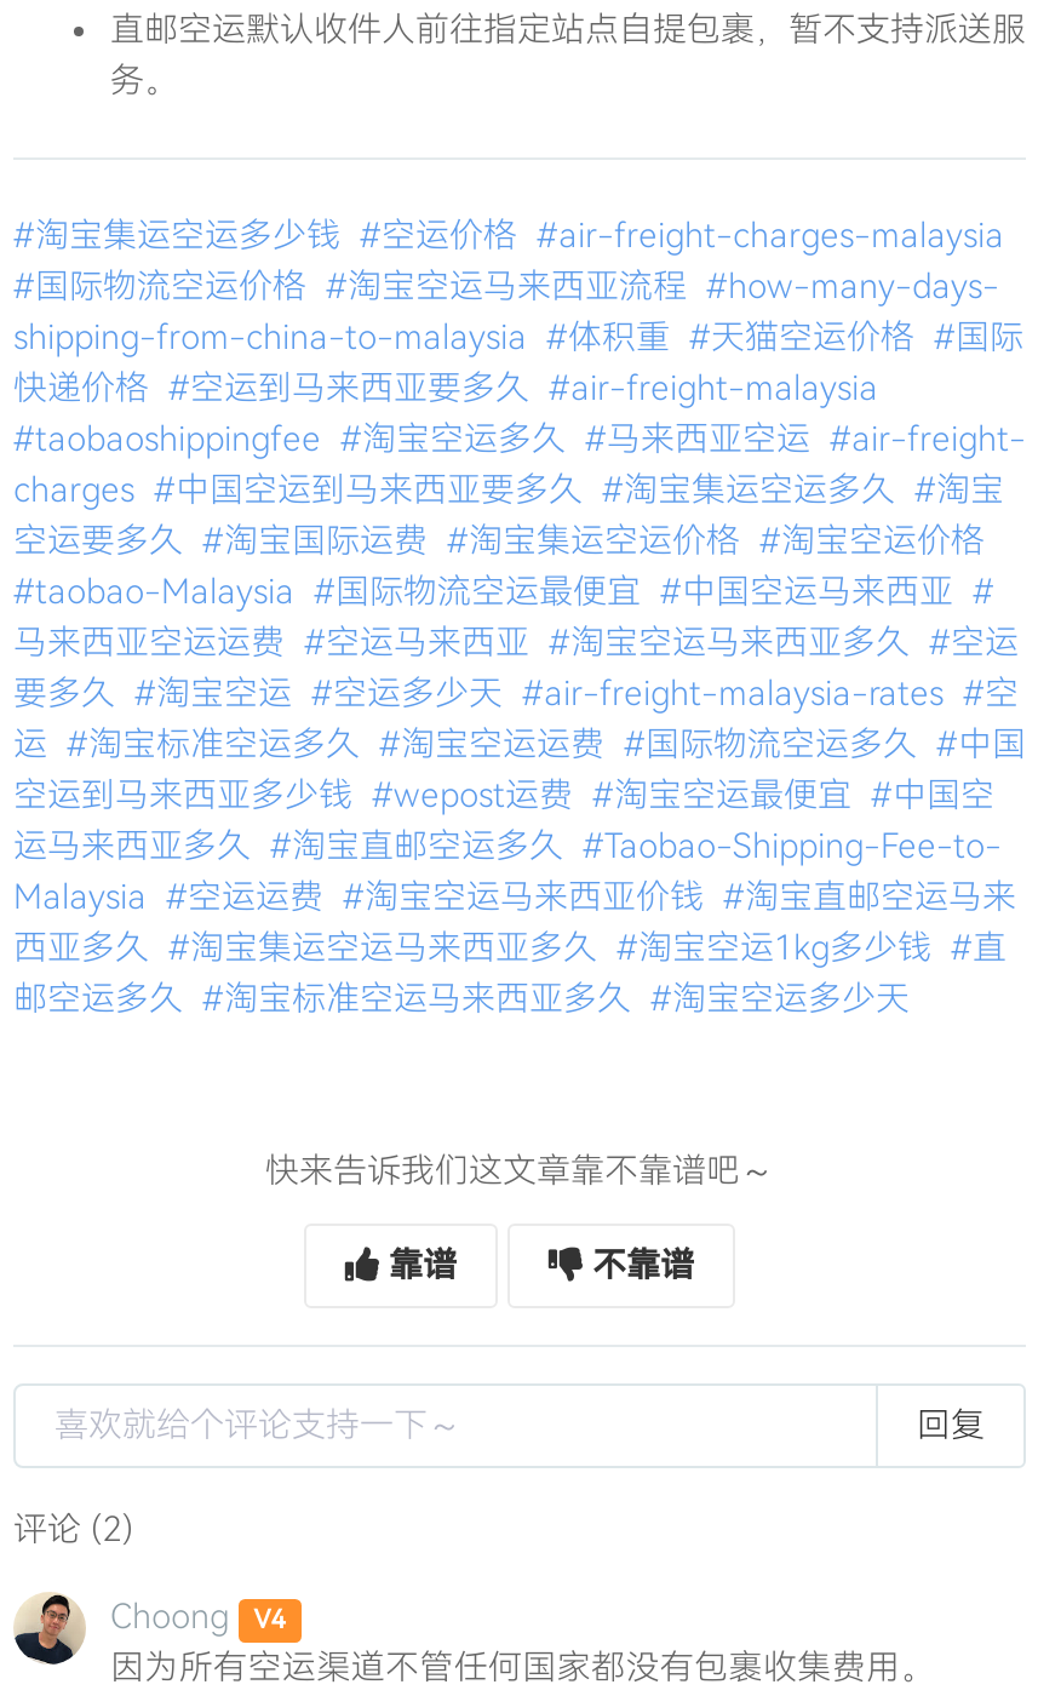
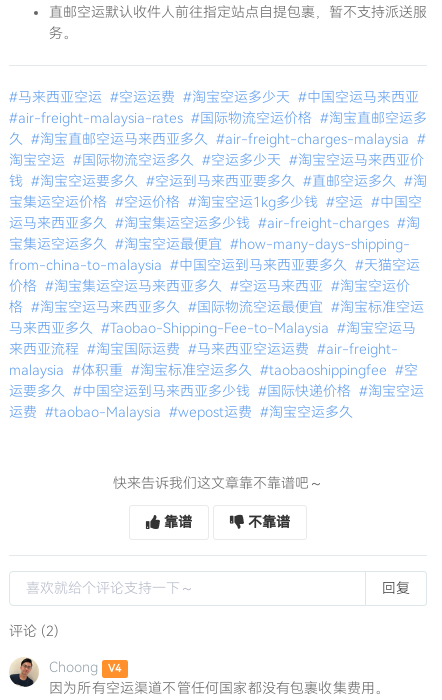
- #淘宝集运空运多少钱 #空运价格 #air-freight-charges-malaysia
- #国际物流空运价格 #淘宝空运马来西亚流程 #how-many-days-
- shipping-from-china-to-malaysia #体积重 #天猫空运价格 #国际
- 快递价格 #空运到马来西亚要多久 #air-freight-malaysia
- #taobaoshippingfee #淘宝空运多久 #马来西亚空运 #air-freight-
- charges #中国空运到马来西亚要多久 #淘宝集运空运多久 #淘宝
- 空运要多久 #淘宝国际运费 #淘宝集运空运价格 #淘宝空运价格
- #taobao-Malaysia #国际物流空运最便宜 #中国空运马来西亚 #
- 马来西亚空运运费 #空运马来西亚 #淘宝空运马来西亚多久 #空运
- 要多久 #淘宝空运 #空运多少天 #air-freight-malaysia-rates #空
- 运 #淘宝标准空运多久 #淘宝空运运费 #国际物流空运多久 #中国
- 空运到马来西亚多少钱 #wepost运费 #淘宝空运最便宜 #中国空
- 运马来西亚多久 #淘宝直邮空运多久 #Taobao-Shipping-Fee-to-
- Malaysia #空运运费 #淘宝空运马来西亚价钱 #淘宝直邮空运马来
- 西亚多久 #淘宝集运空运马来西亚多久 #淘宝空运1kg多少钱 #直
- 邮空运多久 #淘宝标准空运马来西亚多久 #淘宝空运多少天
+ #马来西亚空运 #空运运费 #淘宝空运多少天 #中国空运马来西亚
+ #air-freight-malaysia-rates #国际物流空运价格 #淘宝直邮空运多
+ 久 #淘宝直邮空运马来西亚多久 #air-freight-charges-malaysia #
+ 淘宝空运 #国际物流空运多久 #空运多少天 #淘宝空运马来西亚价
+ 钱 #淘宝空运要多久 #空运到马来西亚要多久 #直邮空运多久 #淘
+ 宝集运空运价格 #空运价格 #淘宝空运1kg多少钱 #空运 #中国空
+ 运马来西亚多久 #淘宝集运空运多少钱 #air-freight-charges #淘
+ 宝集运空运多久 #淘宝空运最便宜 #how-many-days-shipping-
+ from-china-to-malaysia #中国空运到马来西亚要多久 #天猫空运
+ 价格 #淘宝集运空运马来西亚多久 #空运马来西亚 #淘宝空运价
+ 格 #淘宝空运马来西亚多久 #国际物流空运最便宜 #淘宝标准空运
+ 马来西亚多久 #Taobao-Shipping-Fee-to-Malaysia #淘宝空运马
+ 来西亚流程 #淘宝国际运费 #马来西亚空运运费 #air-freight-
+ malaysia #体积重 #淘宝标准空运多久 #taobaoshippingfee #空
+ 运要多久 #中国空运到马来西亚多少钱 #国际快递价格 #淘宝空运
+ 运费 #taobao-Malaysia #wepost运费 #淘宝空运多久
